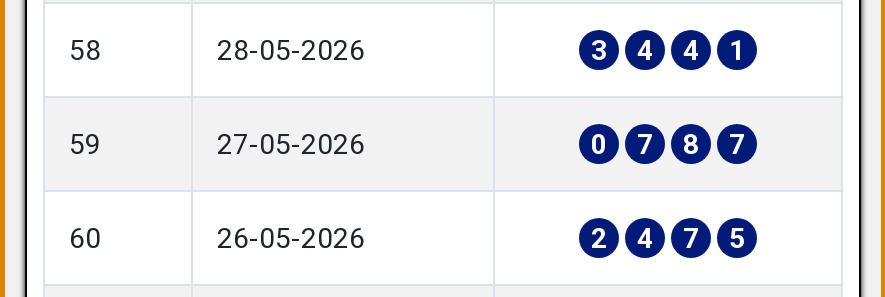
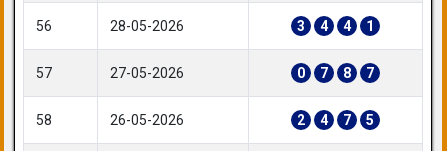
- 58
+ 56

- 59
+ 57

- 60
+ 58
